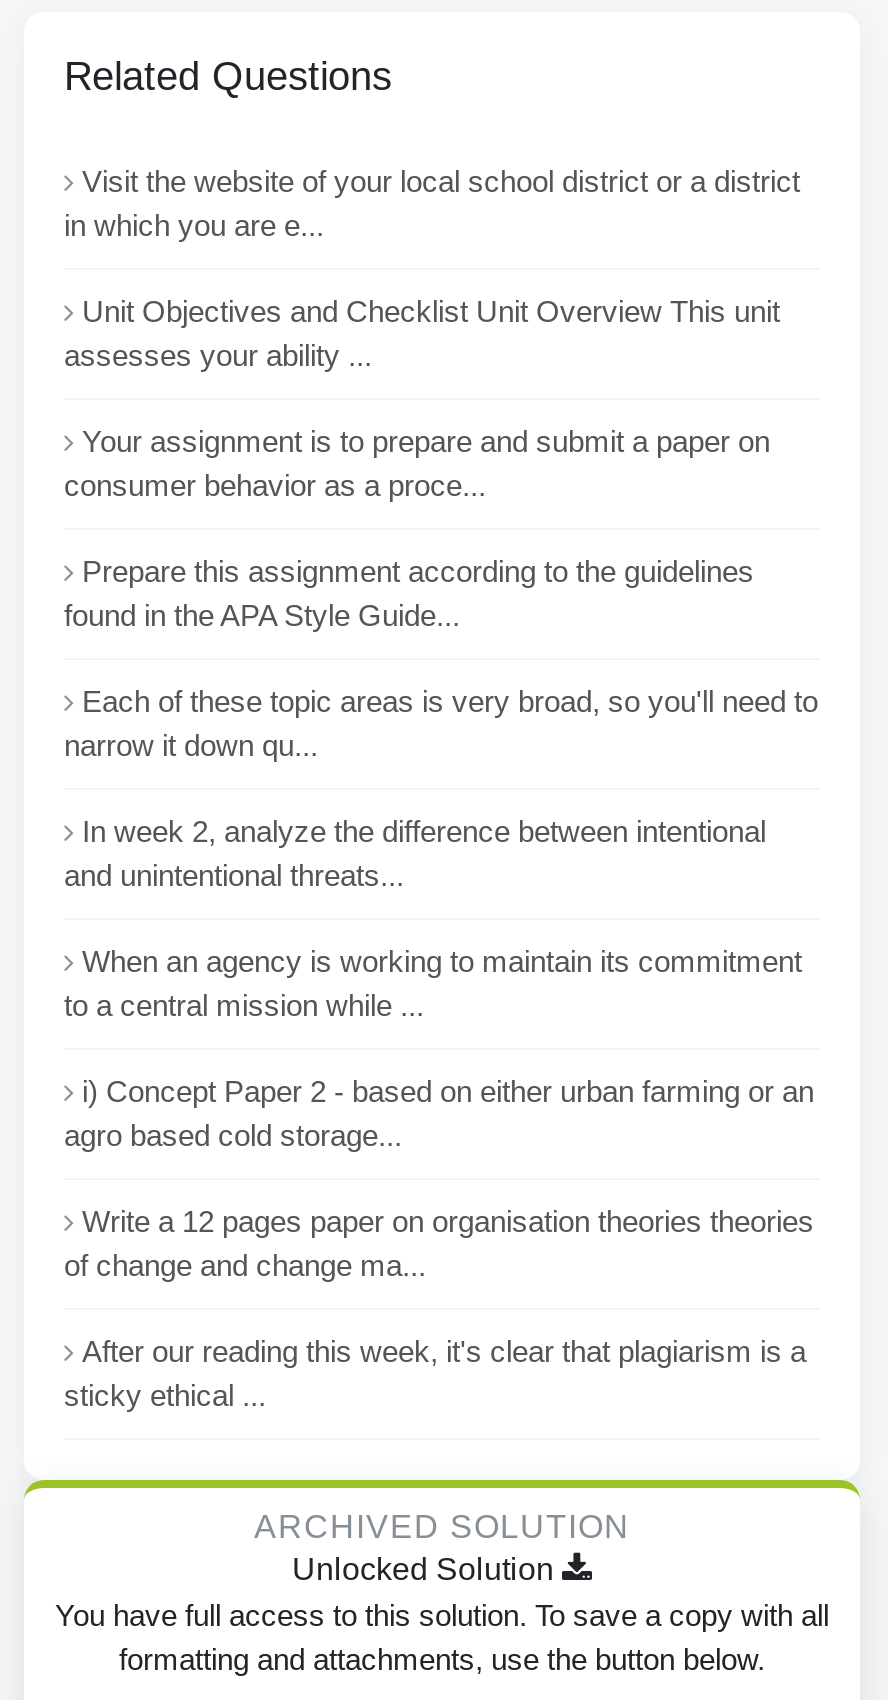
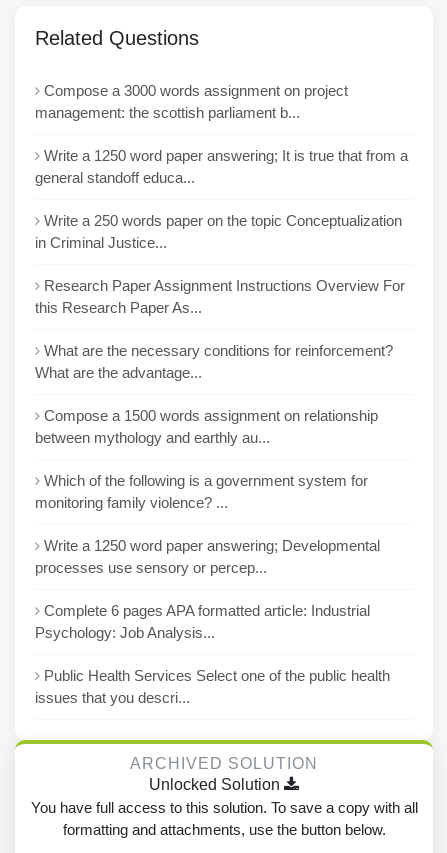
- Visit the website of your local school district or a district
- in which you are e...
+ Compose a 3000 words assignment on project
+ management: the scottish parliament b...

- Unit Objectives and Checklist Unit Overview This unit
- assesses your ability ...
+ Write a 1250 word paper answering; It is true that from a
+ general standoff educa...

- Your assignment is to prepare and submit a paper on
- consumer behavior as a proce...
+ Write a 250 words paper on the topic Conceptualization
+ in Criminal Justice...

- Prepare this assignment according to the guidelines
- found in the APA Style Guide...
+ Research Paper Assignment Instructions Overview For
+ this Research Paper As...

- Each of these topic areas is very broad, so you'll need to
- narrow it down qu...
+ What are the necessary conditions for reinforcement?
+ What are the advantage...

- In week 2, analyze the difference between intentional
- and unintentional threats...
+ Compose a 1500 words assignment on relationship
+ between mythology and earthly au...

- When an agency is working to maintain its commitment
- to a central mission while ...
+ Which of the following is a government system for
+ monitoring family violence? ...

- i) Concept Paper 2 - based on either urban farming or an
- agro based cold storage...
+ Write a 1250 word paper answering; Developmental
+ processes use sensory or percep...

- Write a 12 pages paper on organisation theories theories
- of change and change ma...
+ Complete 6 pages APA formatted article: Industrial
+ Psychology: Job Analysis...

- After our reading this week, it's clear that plagiarism is a
- sticky ethical ...
+ Public Health Services Select one of the public health
+ issues that you descri...
